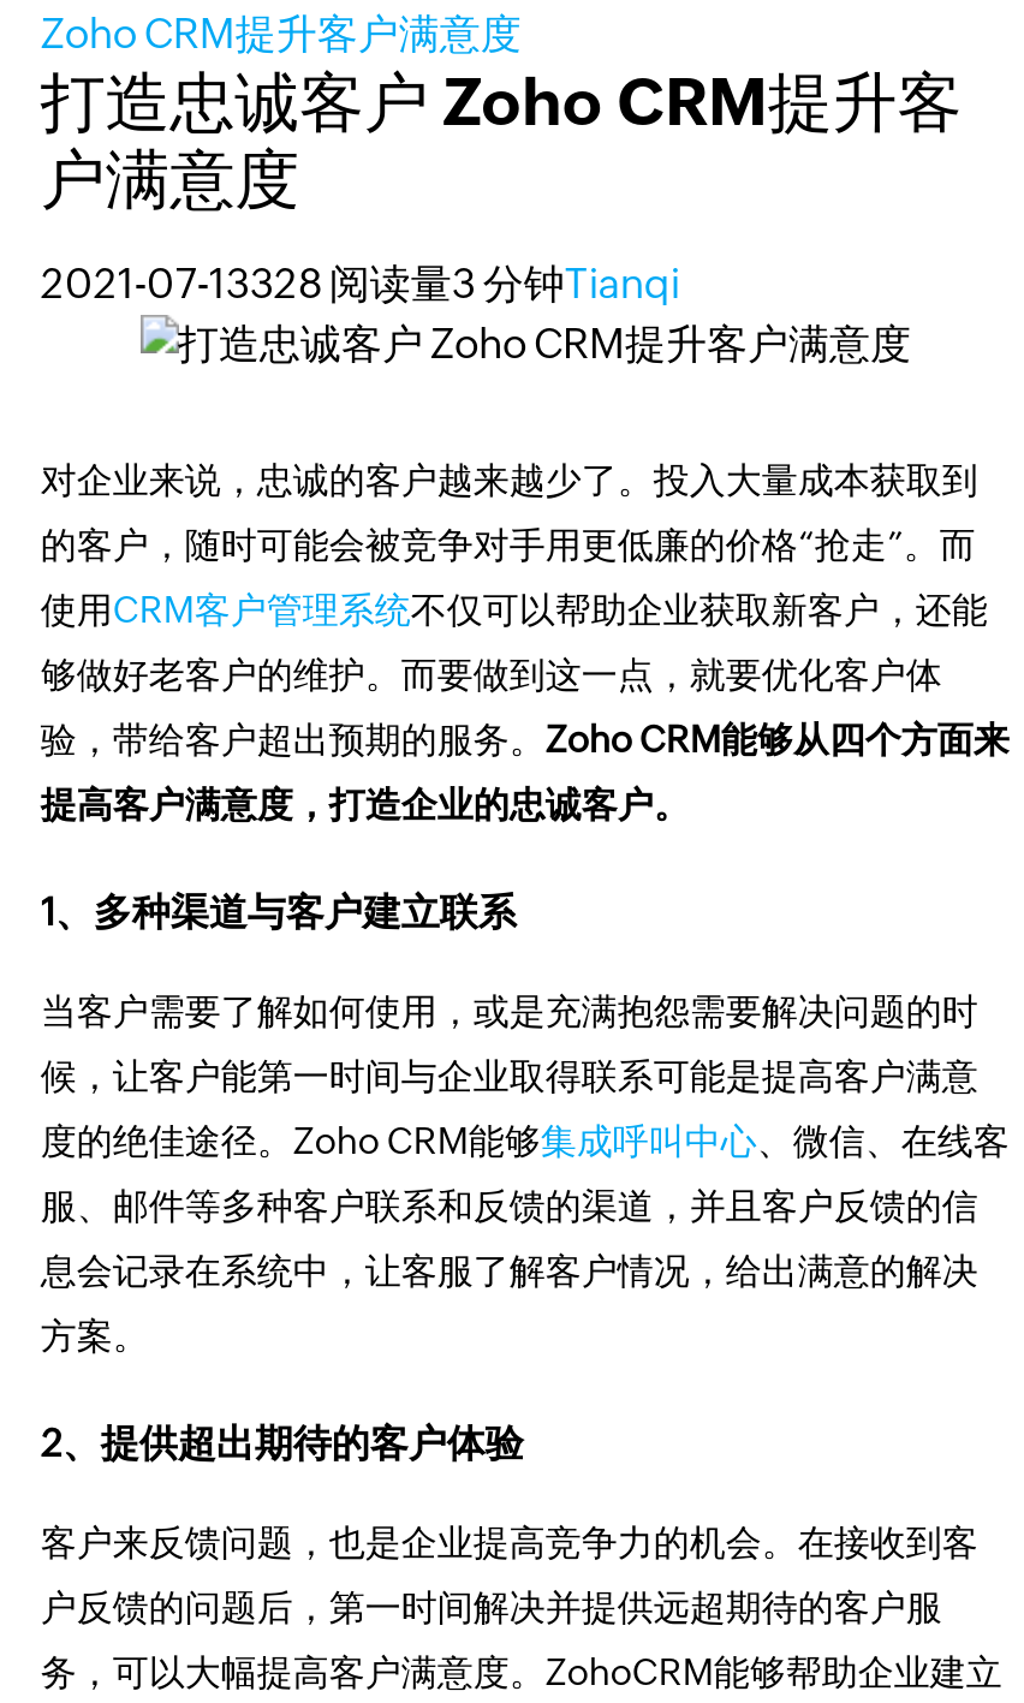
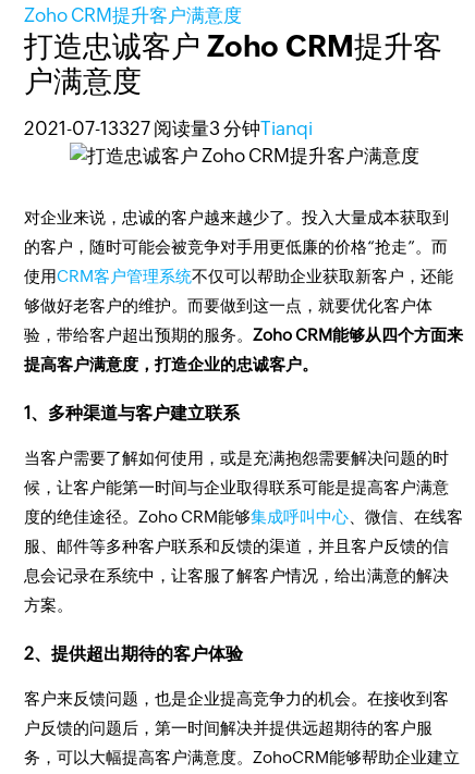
- 2021-07-13328 阅读量3 分钟Tianqi
+ 2021-07-13327 阅读量3 分钟Tianqi
